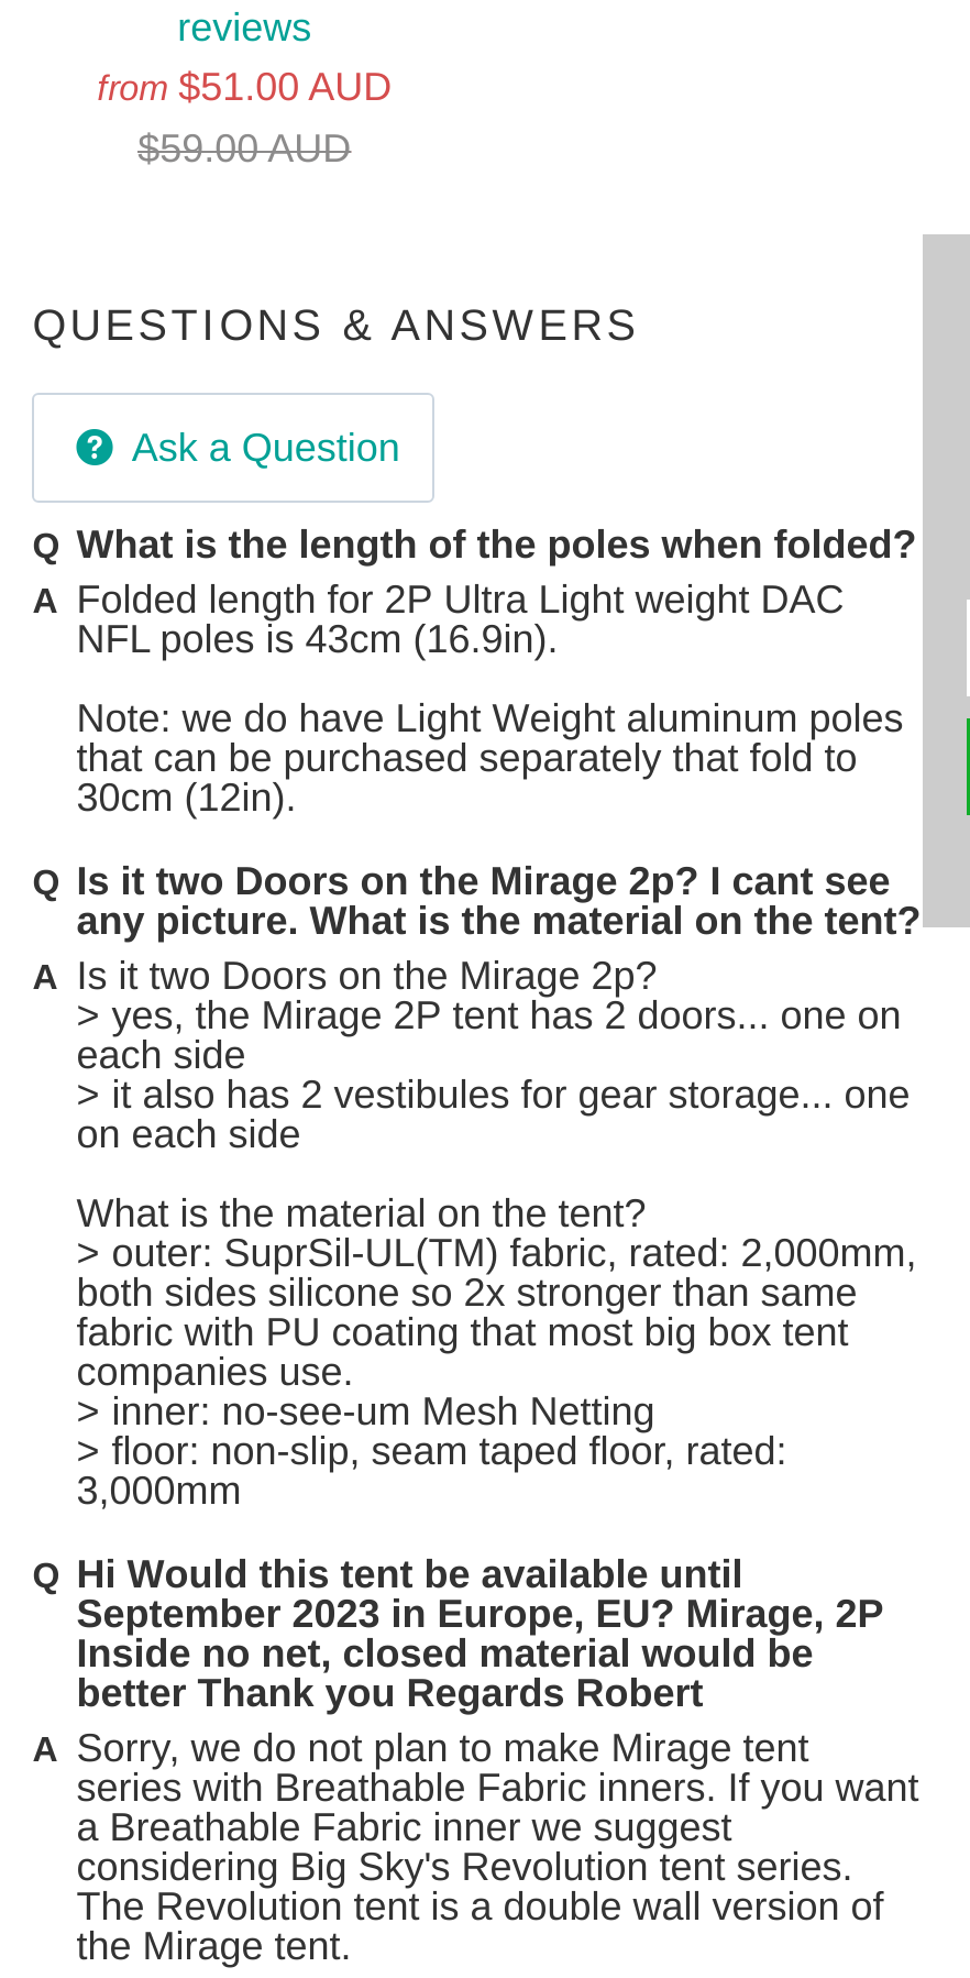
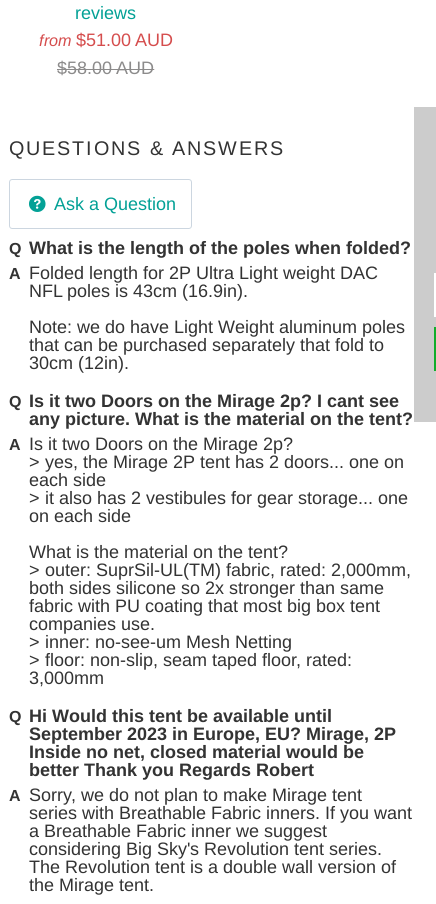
- $59.00 AUD
+ $58.00 AUD
